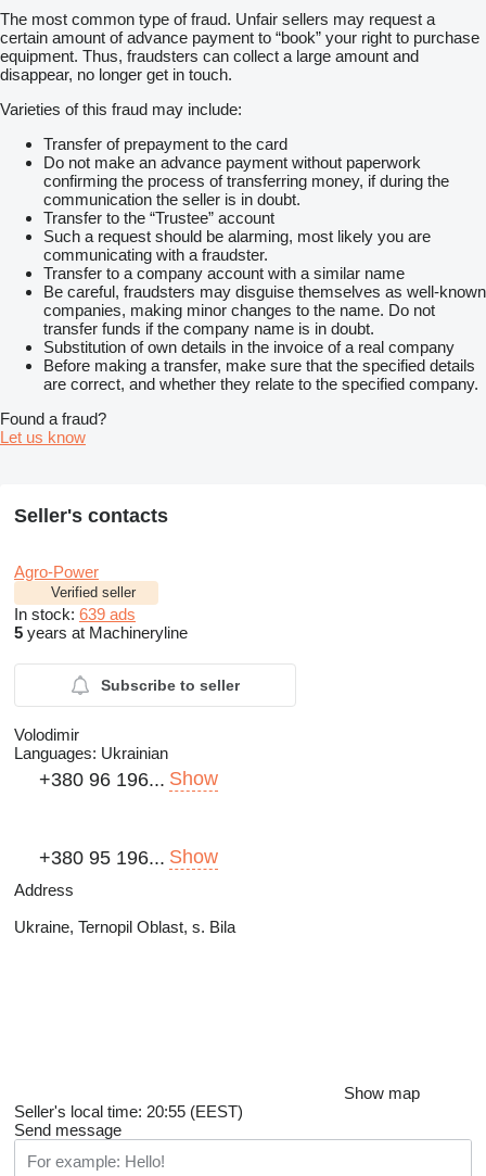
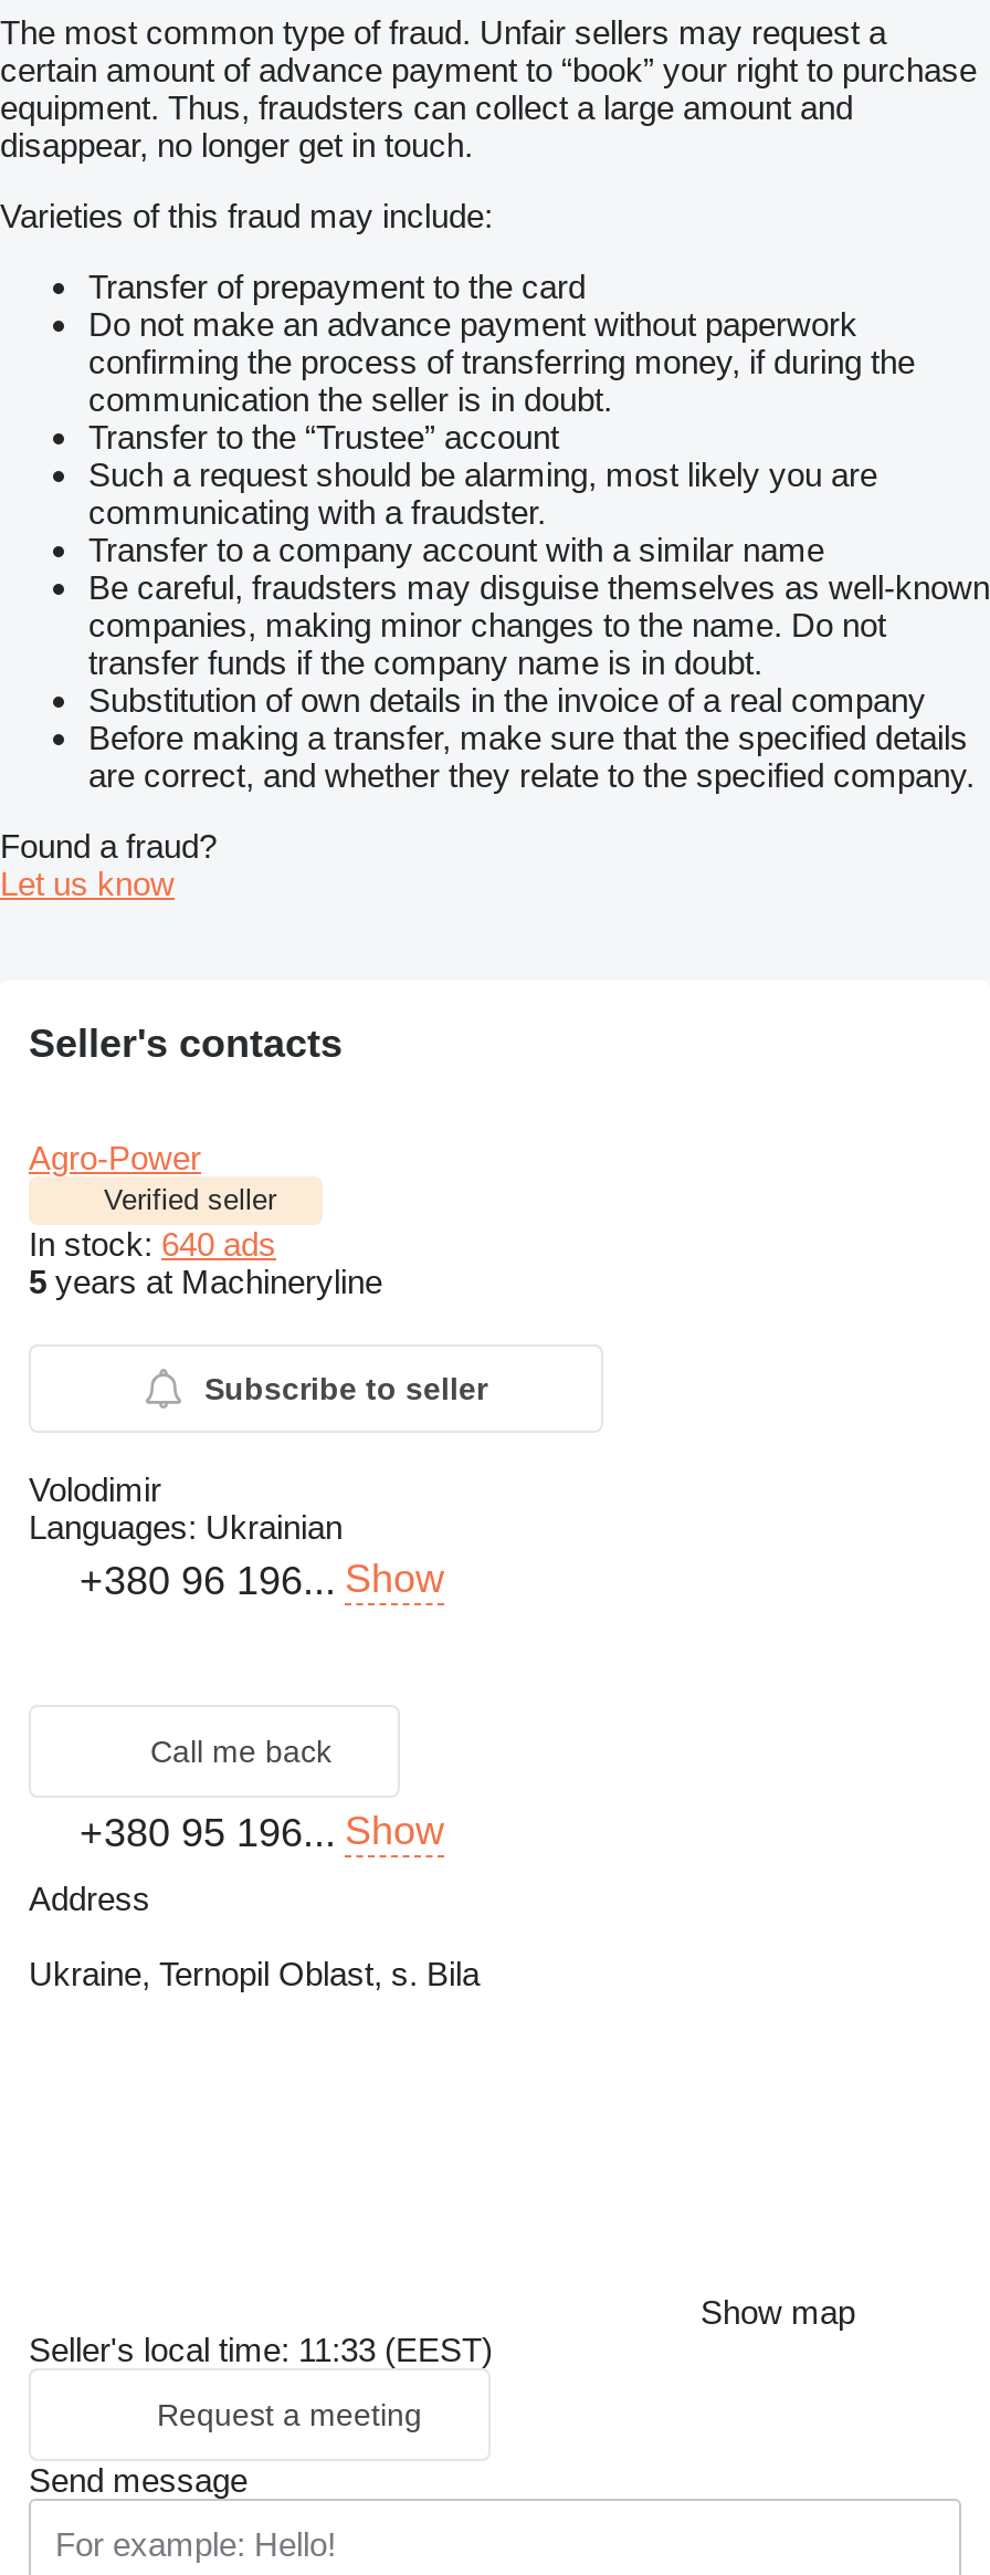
- In stock: 639 ads
+ In stock: 640 ads

+ Call me back

- Seller's local time: 20:55 (EEST)
+ Seller's local time: 11:33 (EEST)
+ Request a meeting
